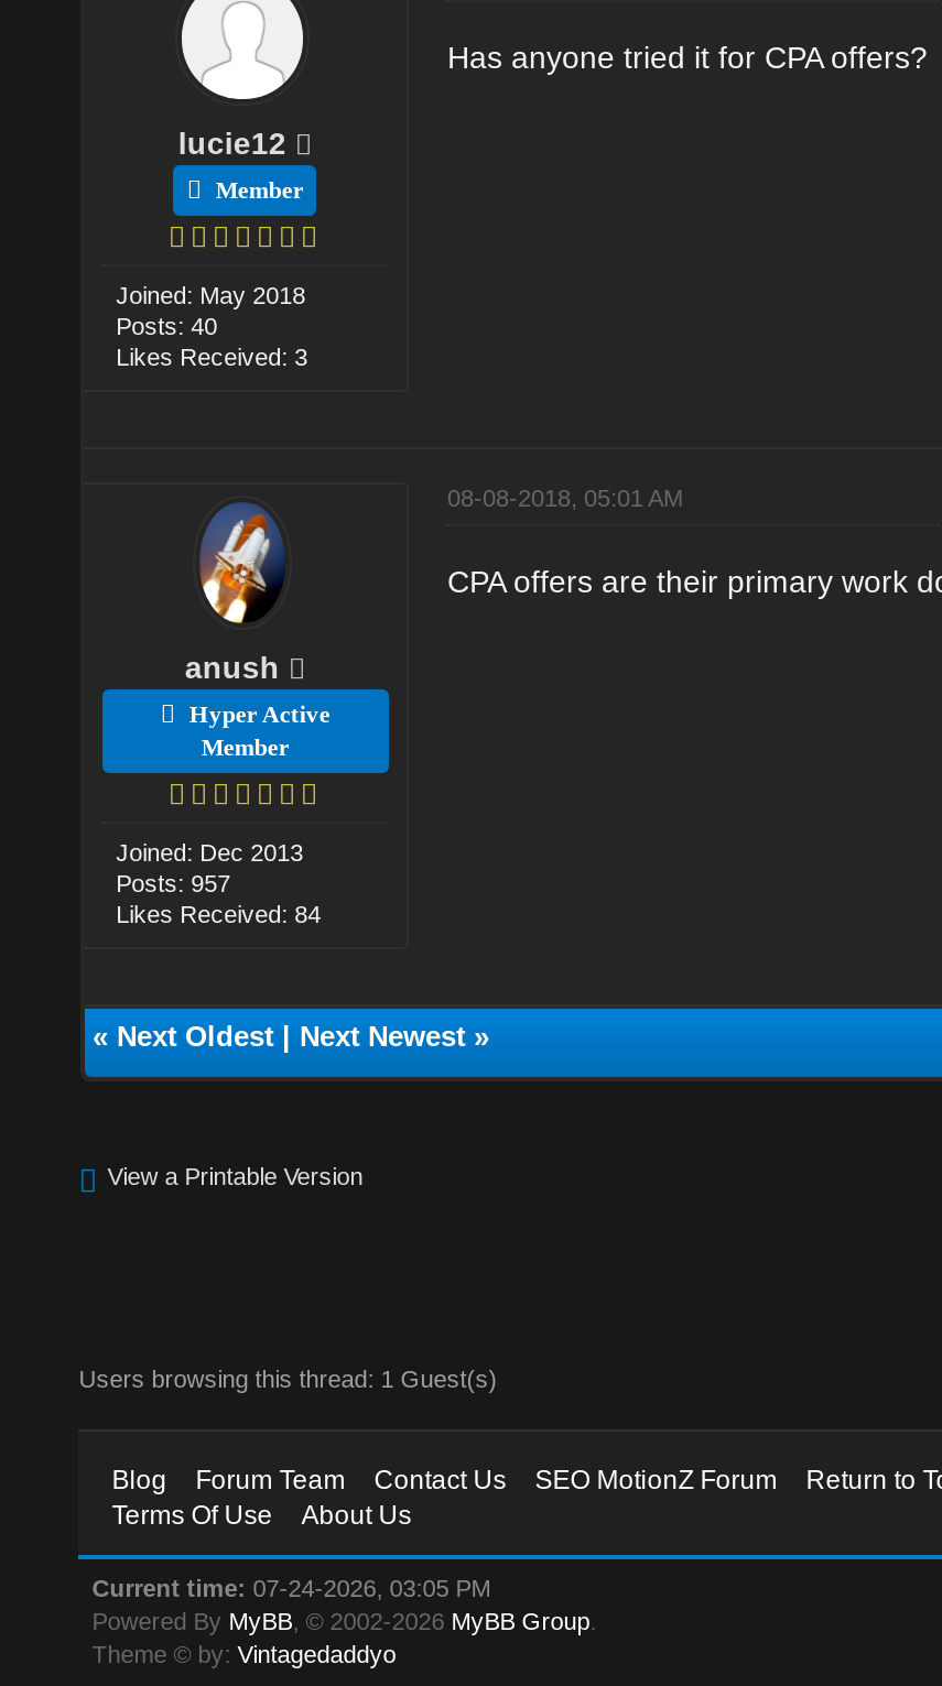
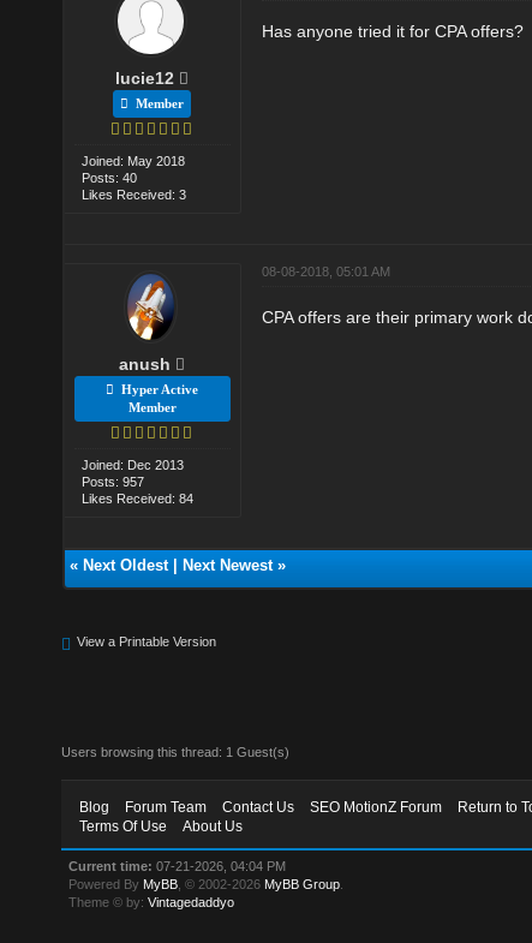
- Current time: 07-24-2026, 03:05 PM
+ Current time: 07-21-2026, 04:04 PM
